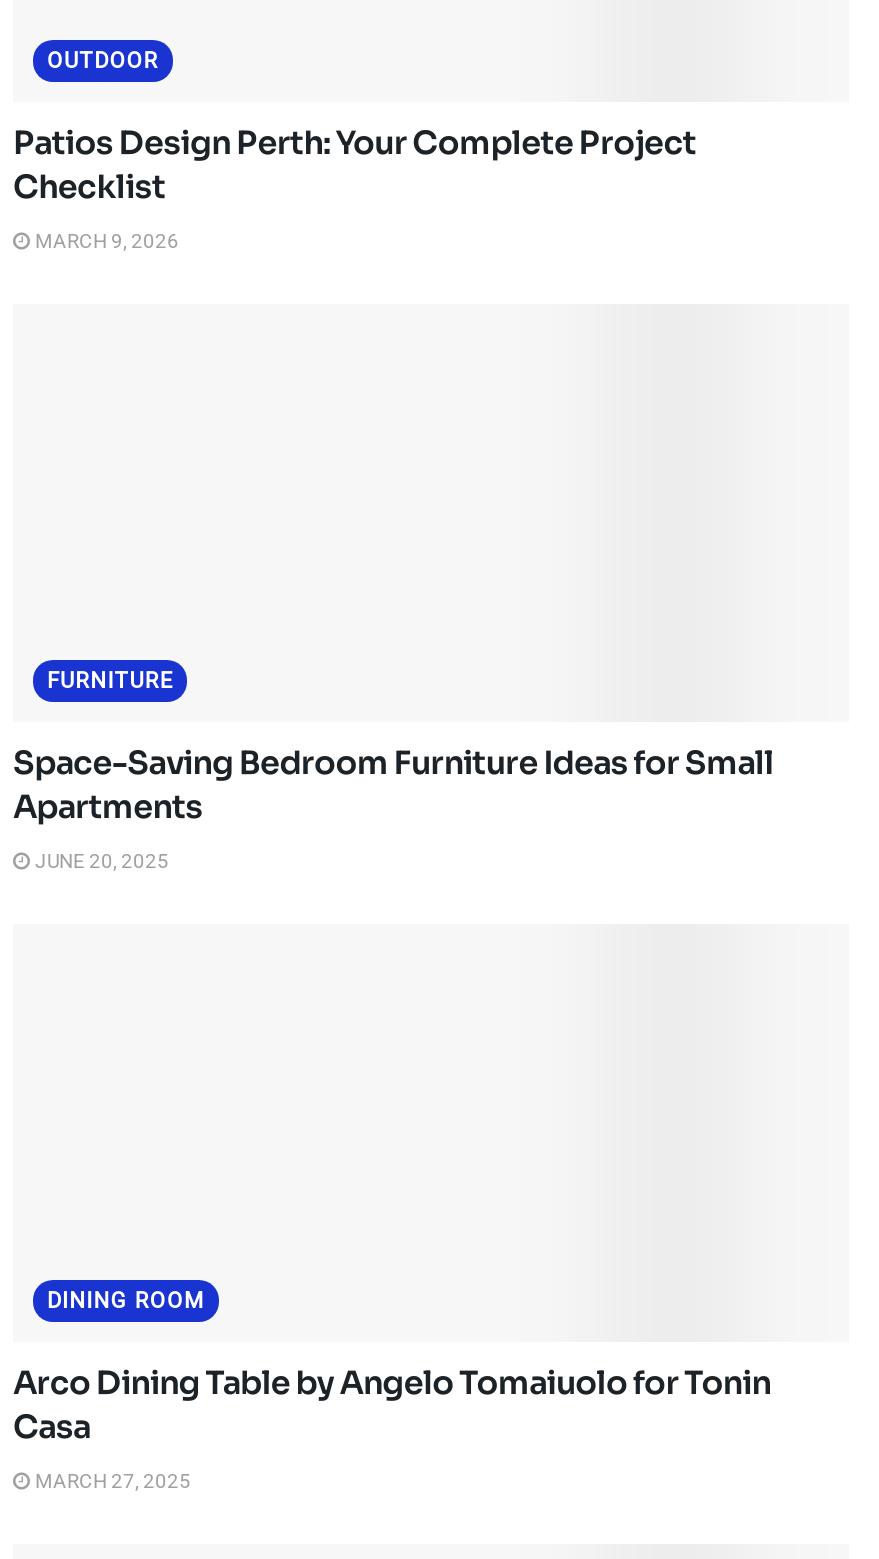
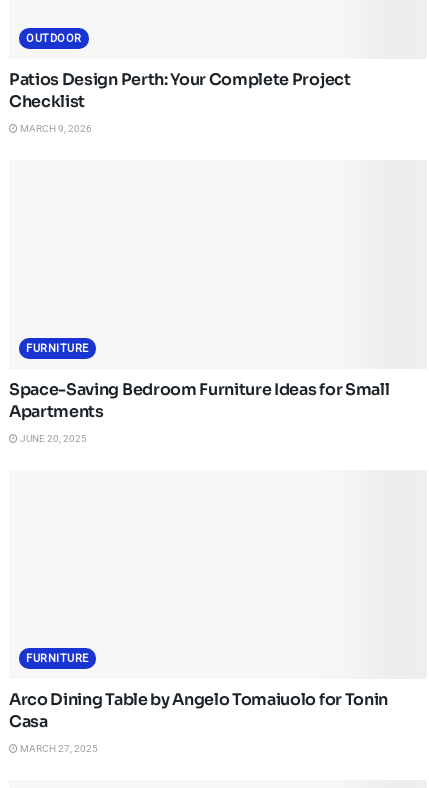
- DINING ROOM
+ FURNITURE
